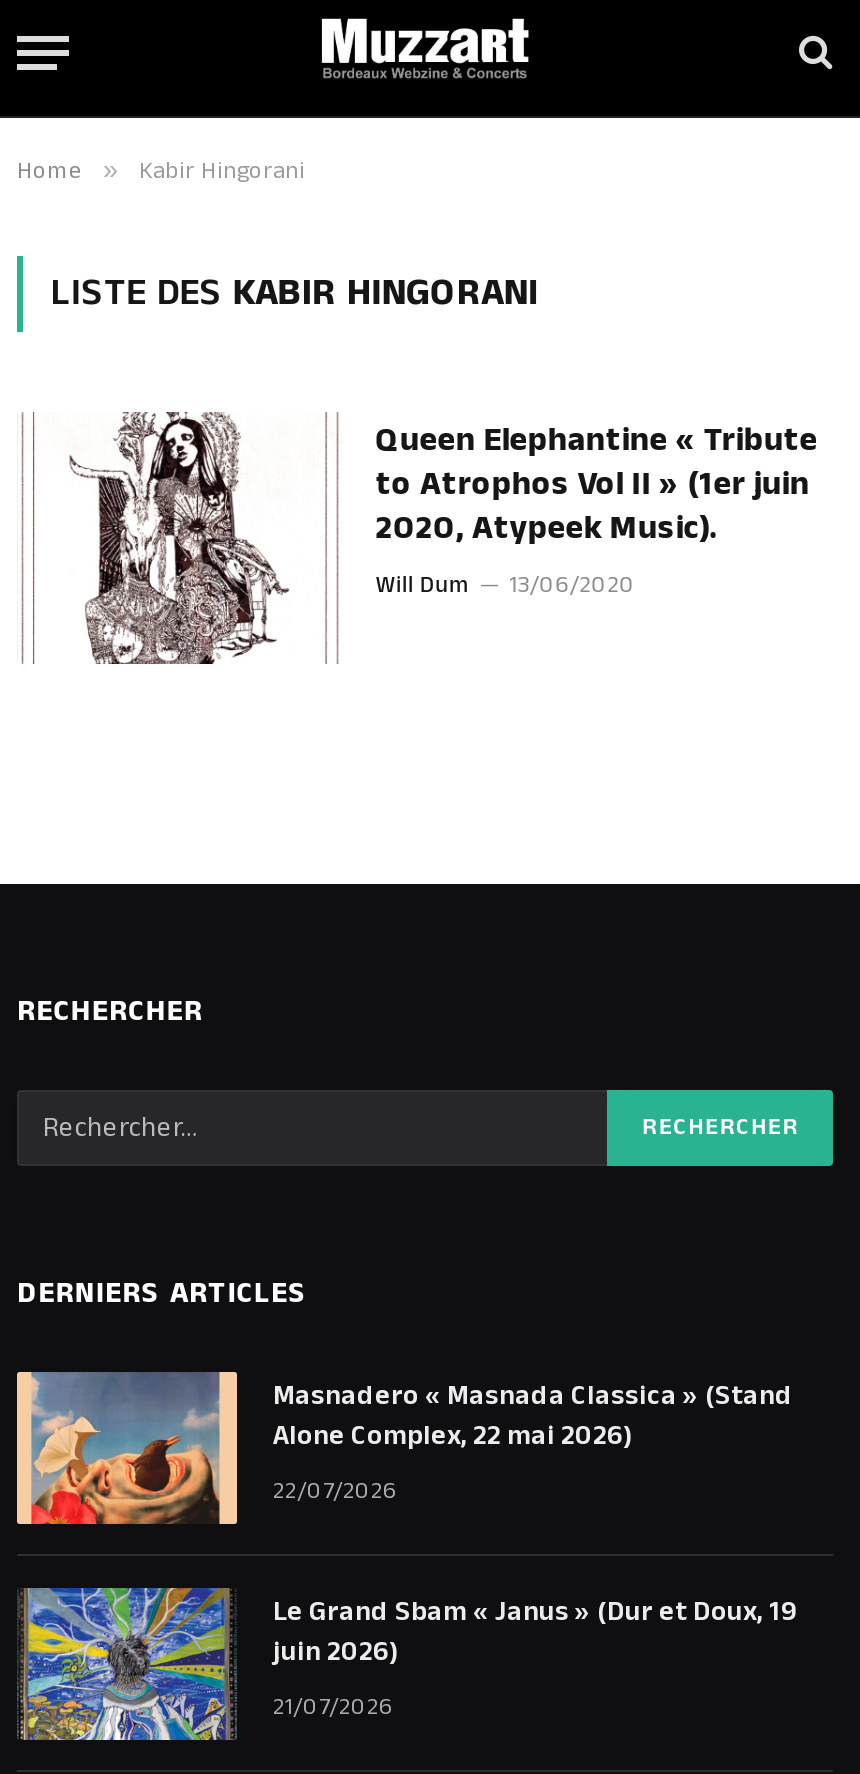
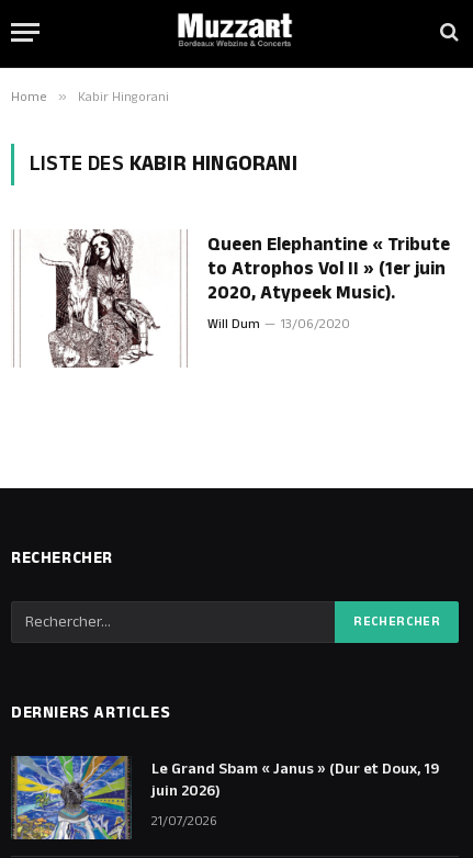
- [image]
- Masnadero « Masnada Classica » (Stand
- Alone Complex, 22 mai 2026)
- 22/07/2026
